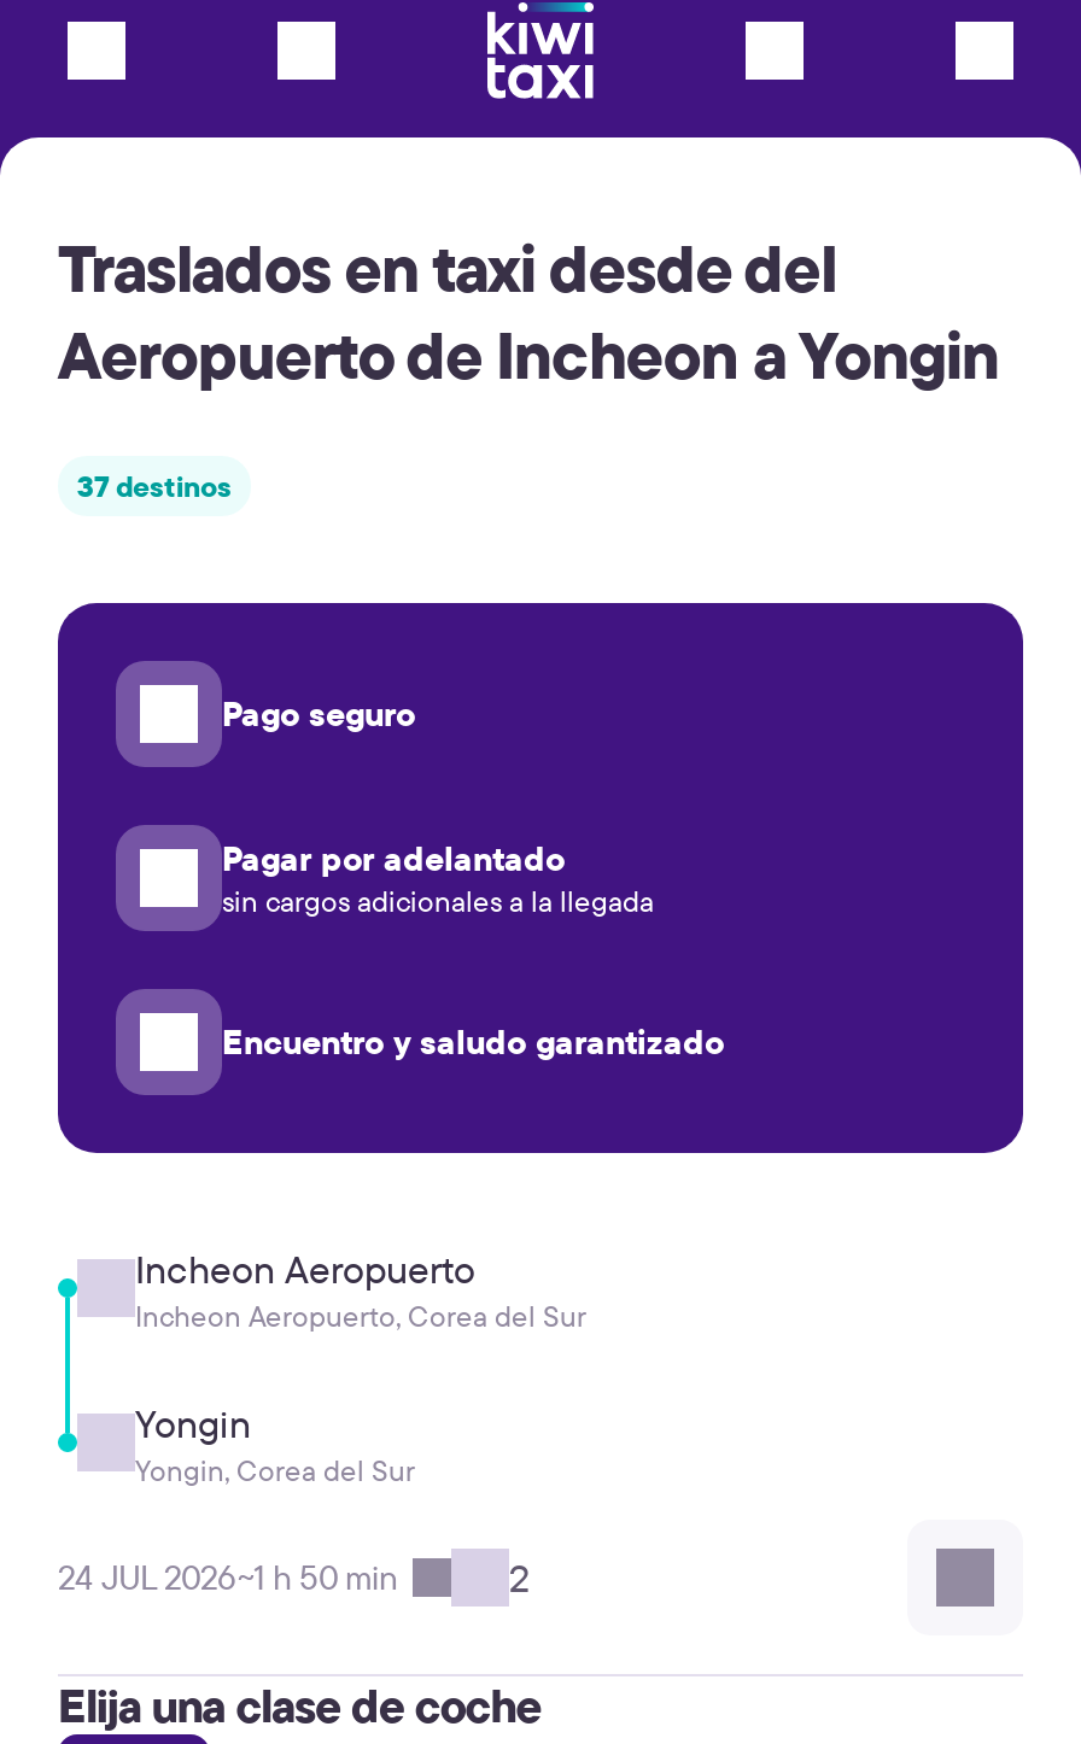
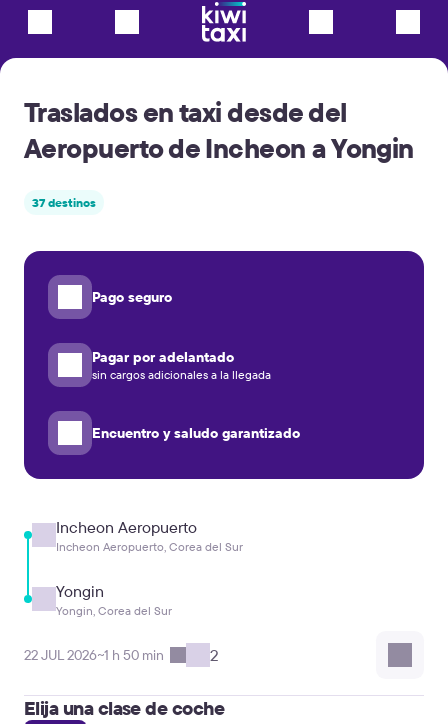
- 24 JUL 2026~1 h 50 min
+ 22 JUL 2026~1 h 50 min
